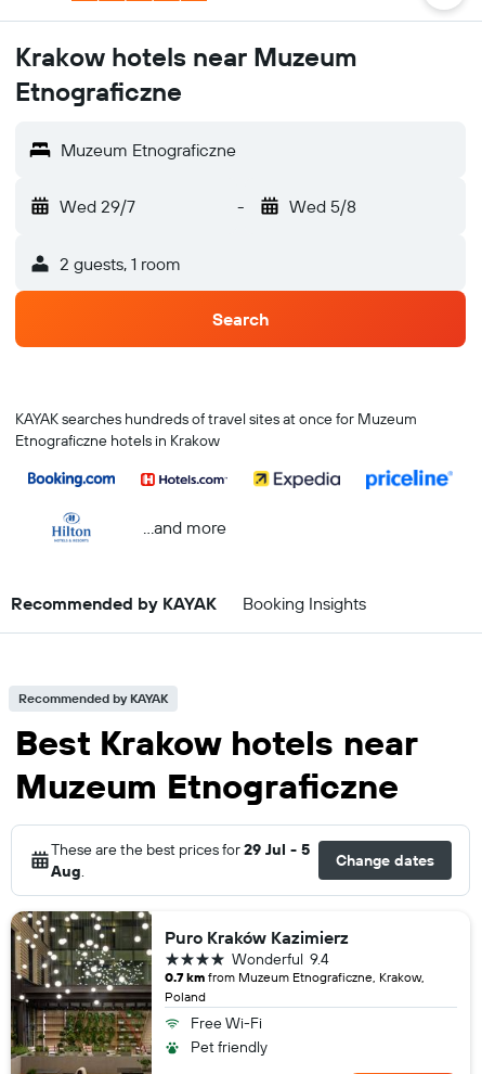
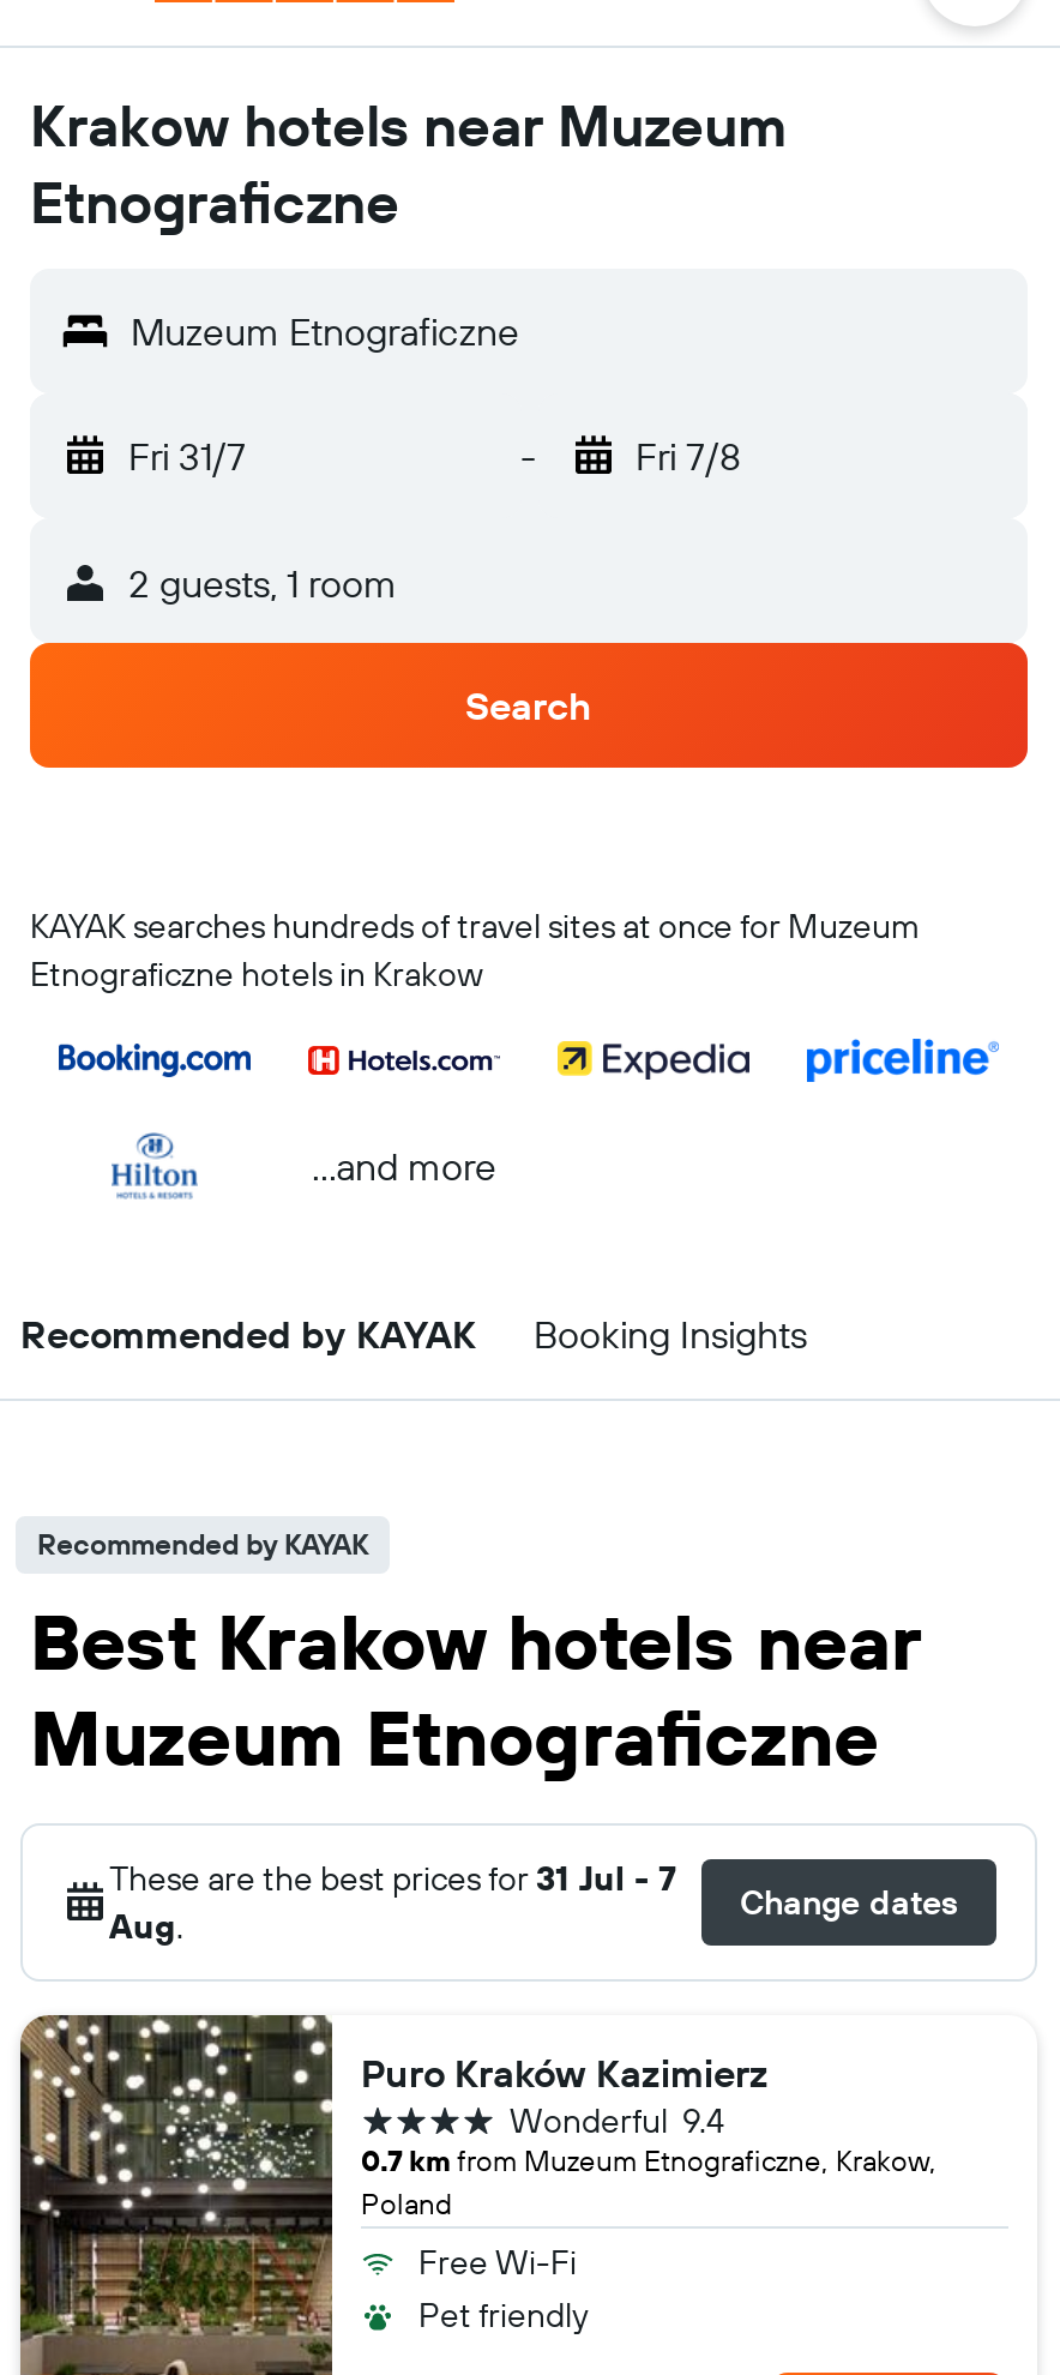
- Wed 29/7
+ Fri 31/7

- Wed 5/8
+ Fri 7/8

- These are the best prices for 29 Jul - 5
+ These are the best prices for 31 Jul - 7
